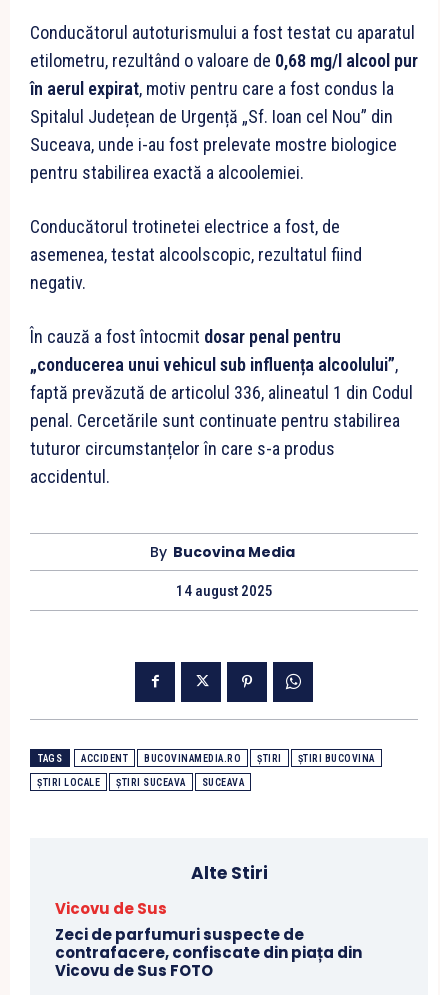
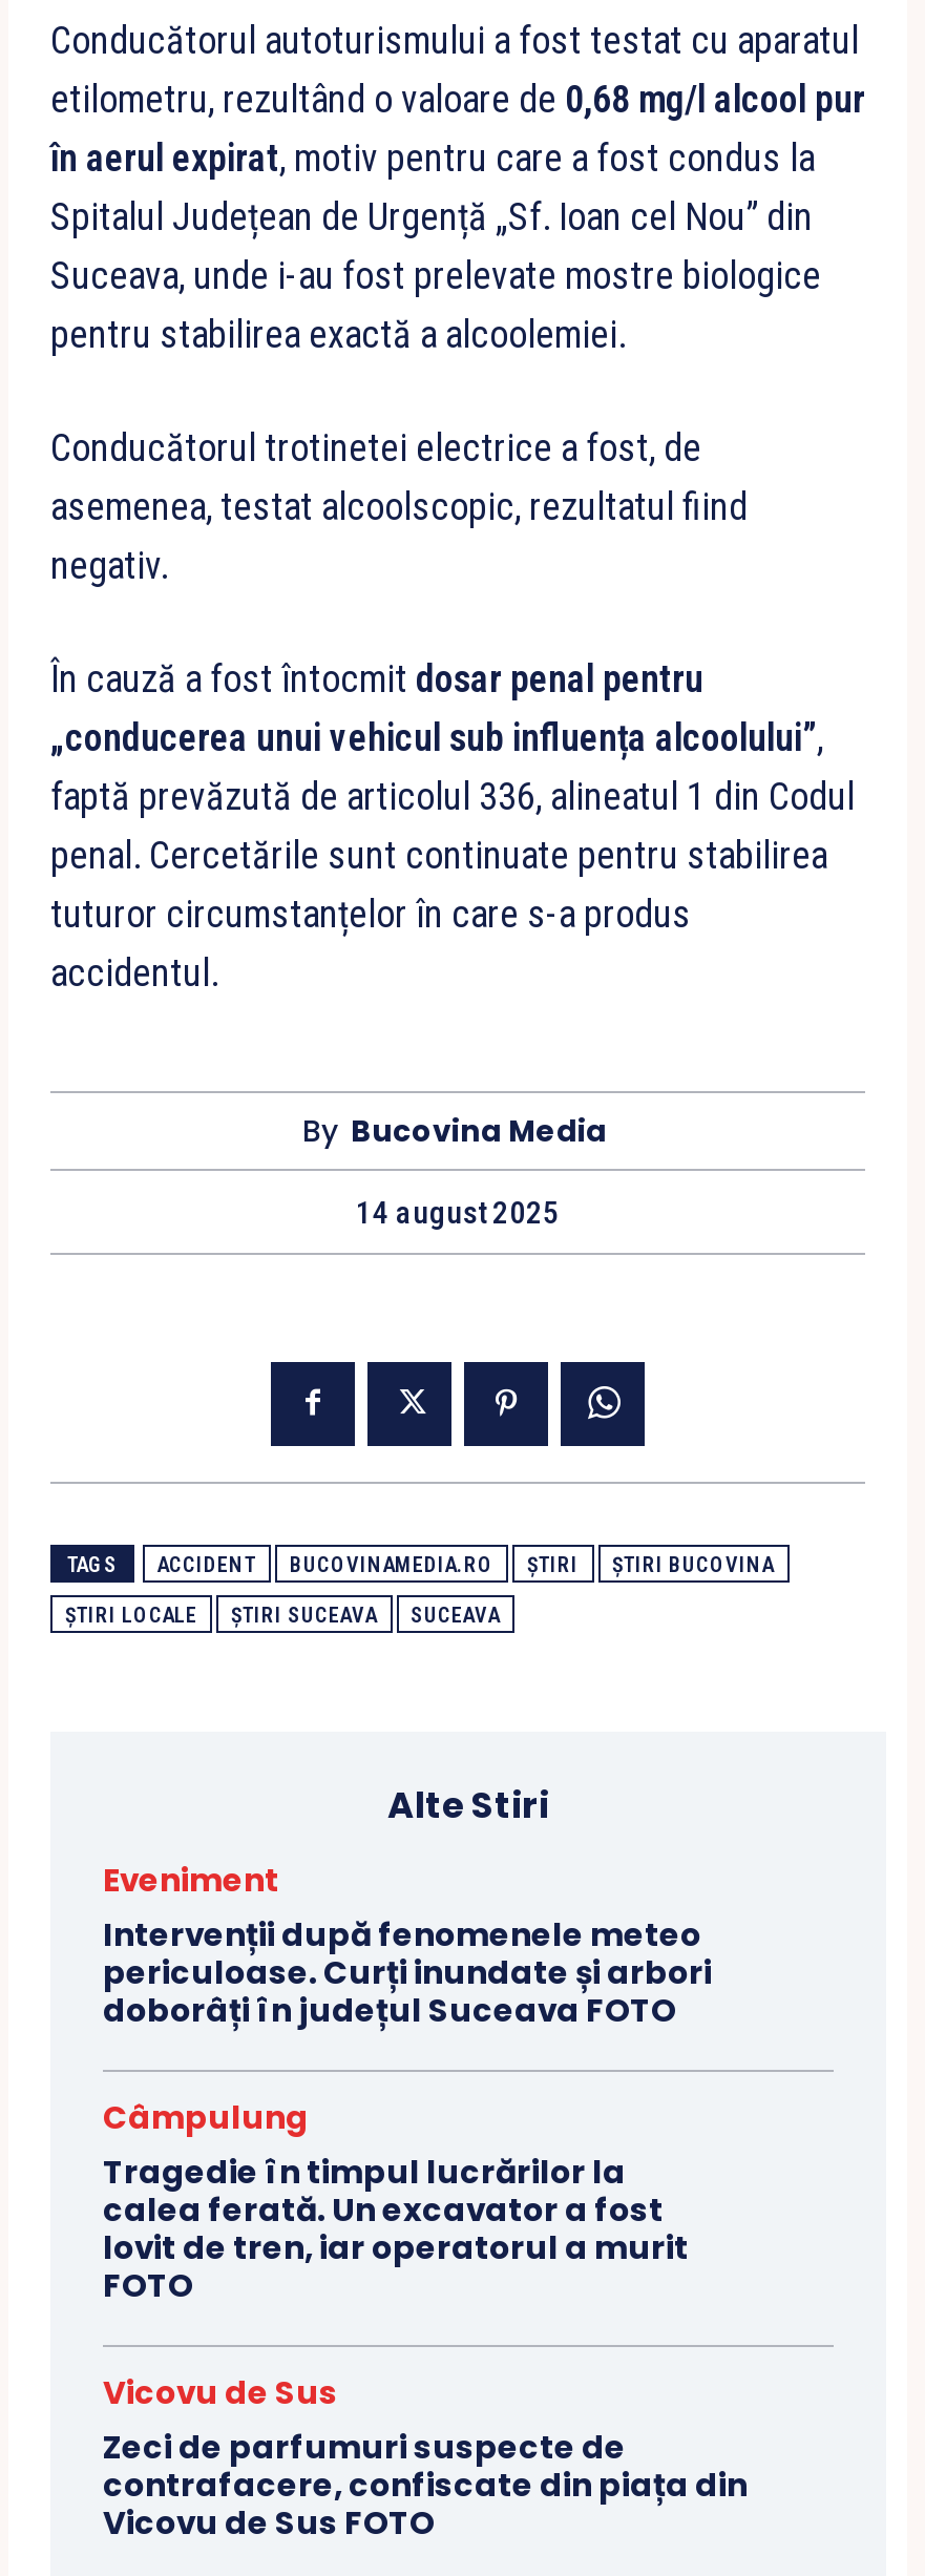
+ Eveniment
+ Intervenții după fenomenele meteo
+ periculoase. Curți inundate și arbori
+ doborâți în județul Suceava FOTO
+ Câmpulung
+ Tragedie în timpul lucrărilor la
+ calea ferată. Un excavator a fost
+ lovit de tren, iar operatorul a murit
+ FOTO
